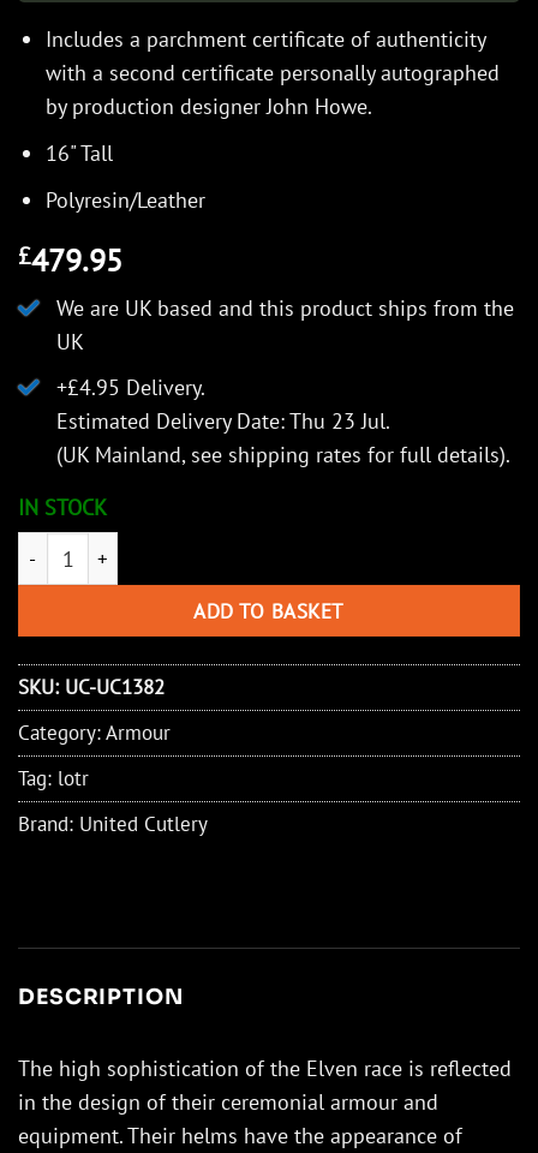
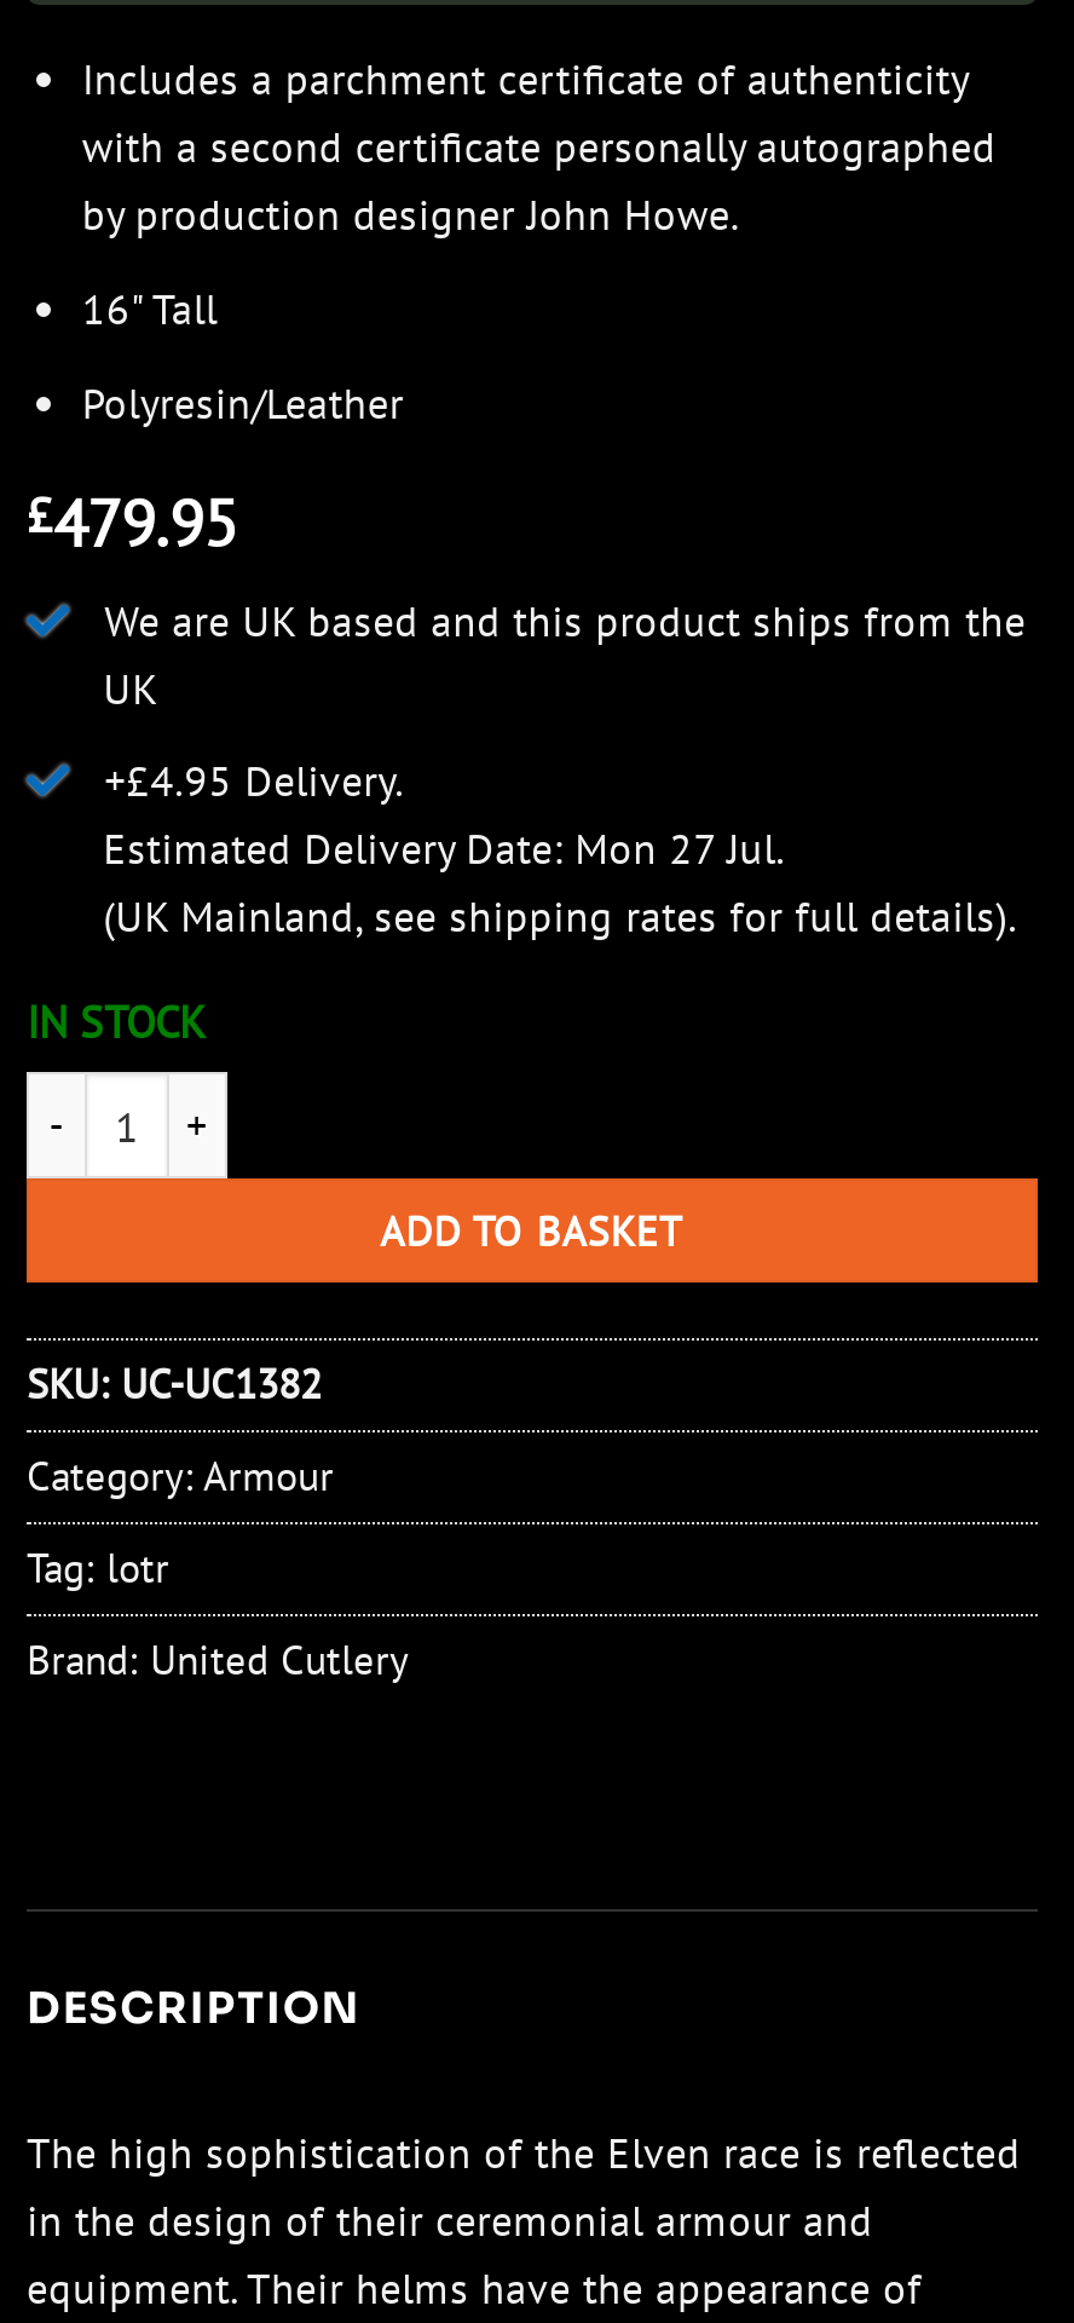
- Estimated Delivery Date: Thu 23 Jul.
+ Estimated Delivery Date: Mon 27 Jul.
